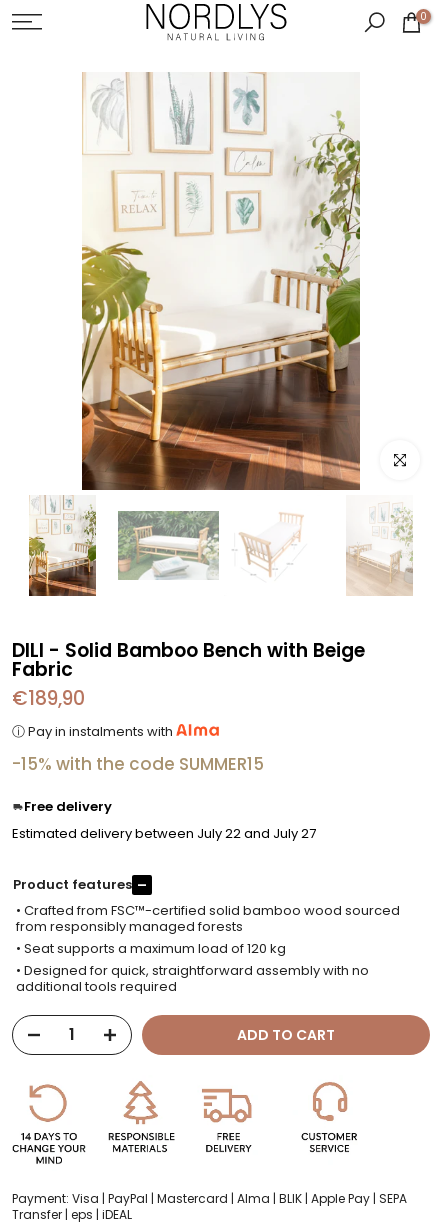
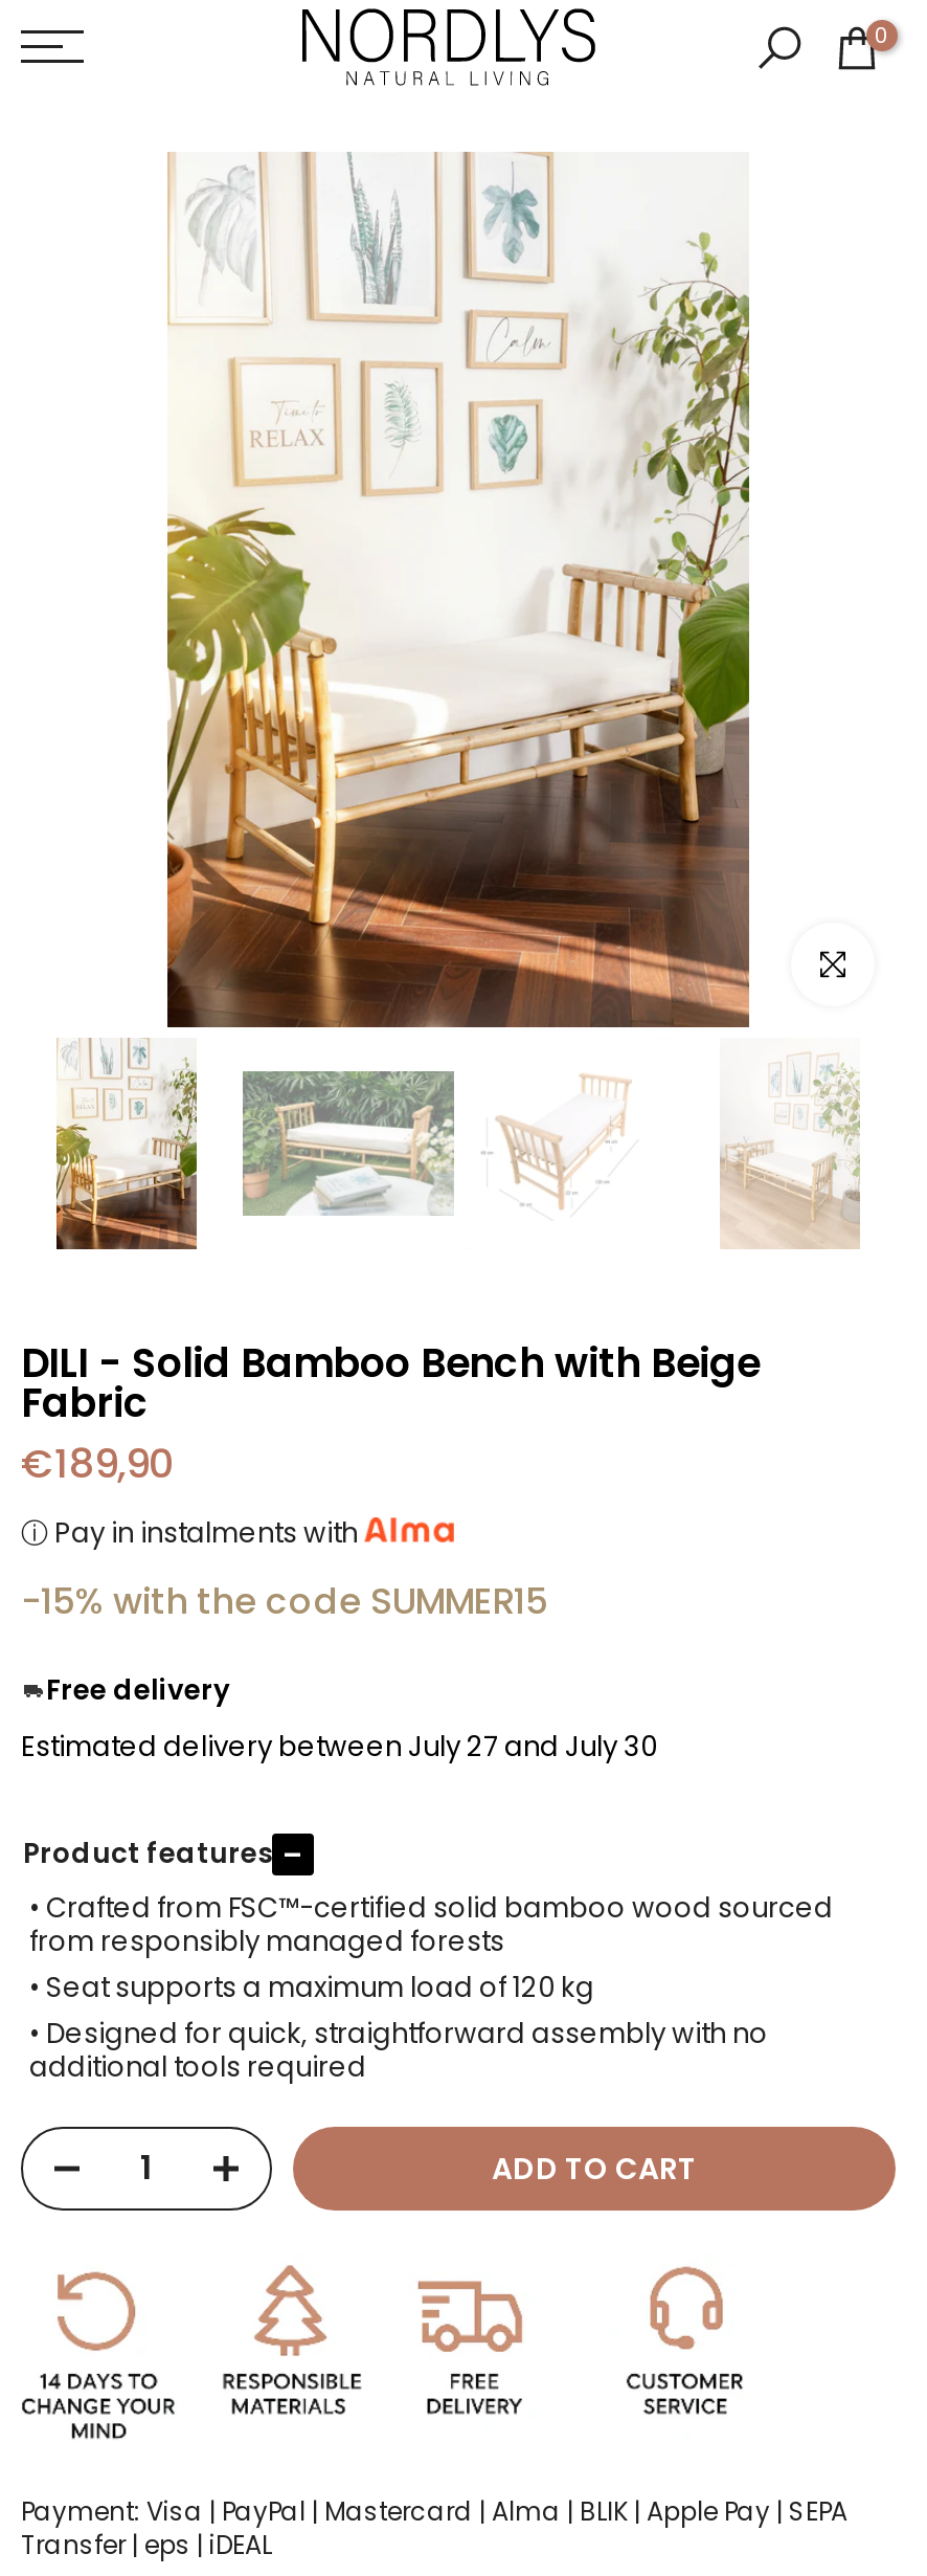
- Estimated delivery between July 22 and July 27
+ Estimated delivery between July 27 and July 30
